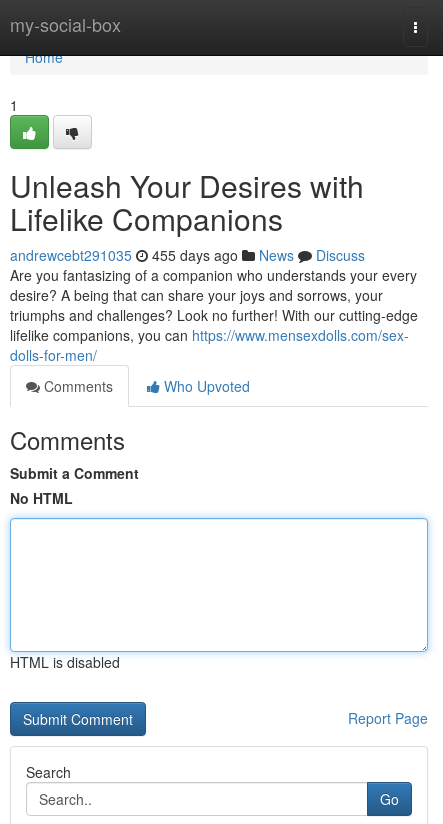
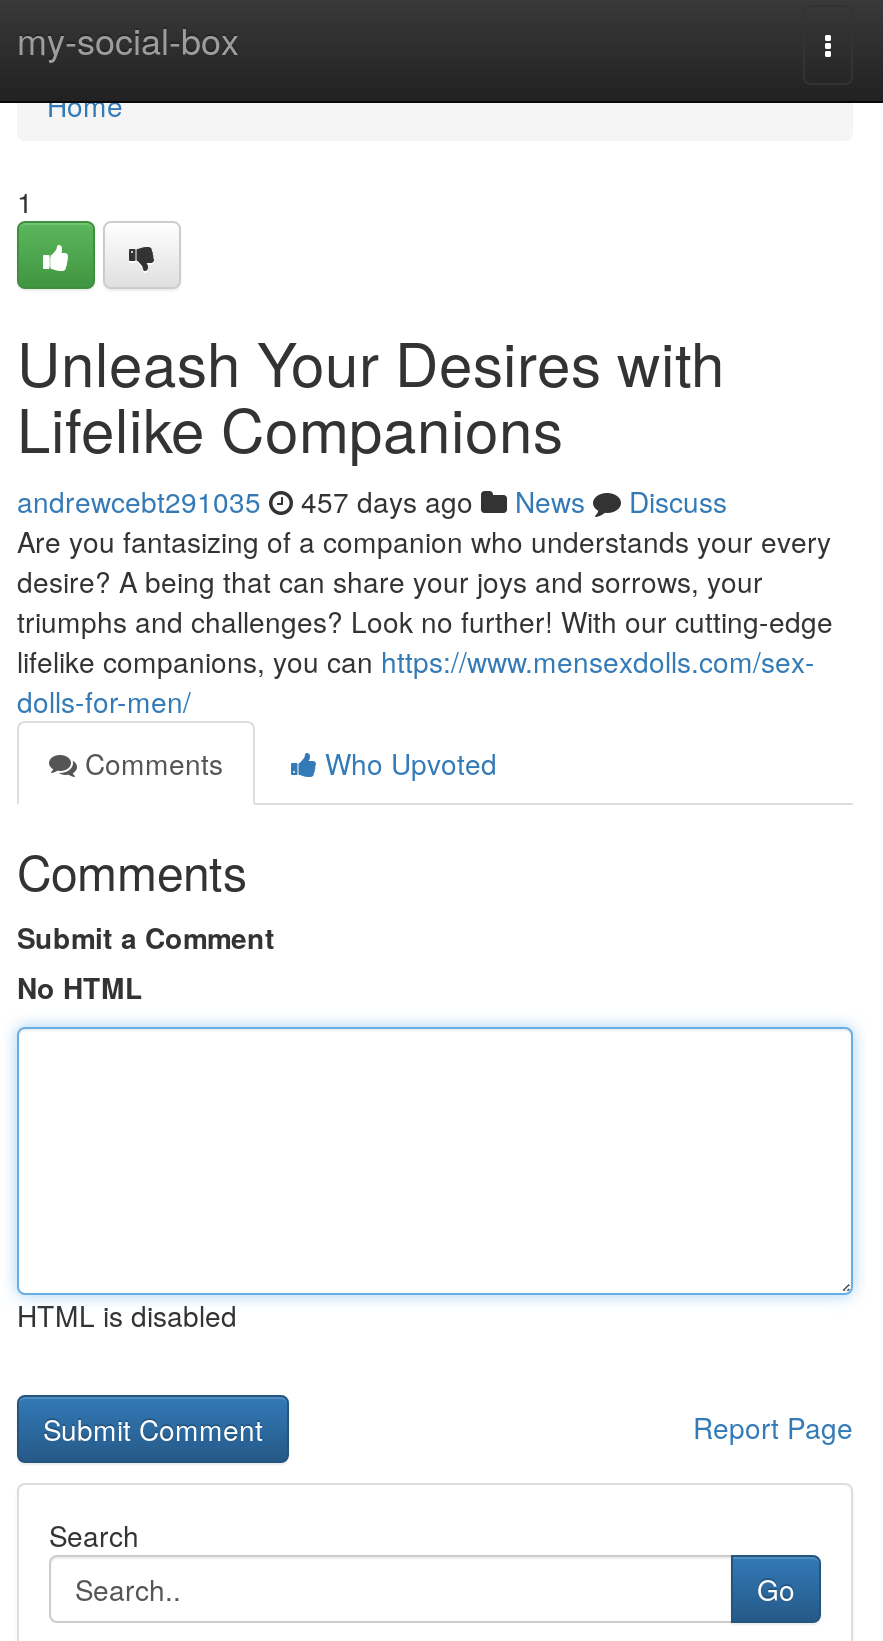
- andrewcebt291035 455 days ago News Discuss
+ andrewcebt291035 457 days ago News Discuss
